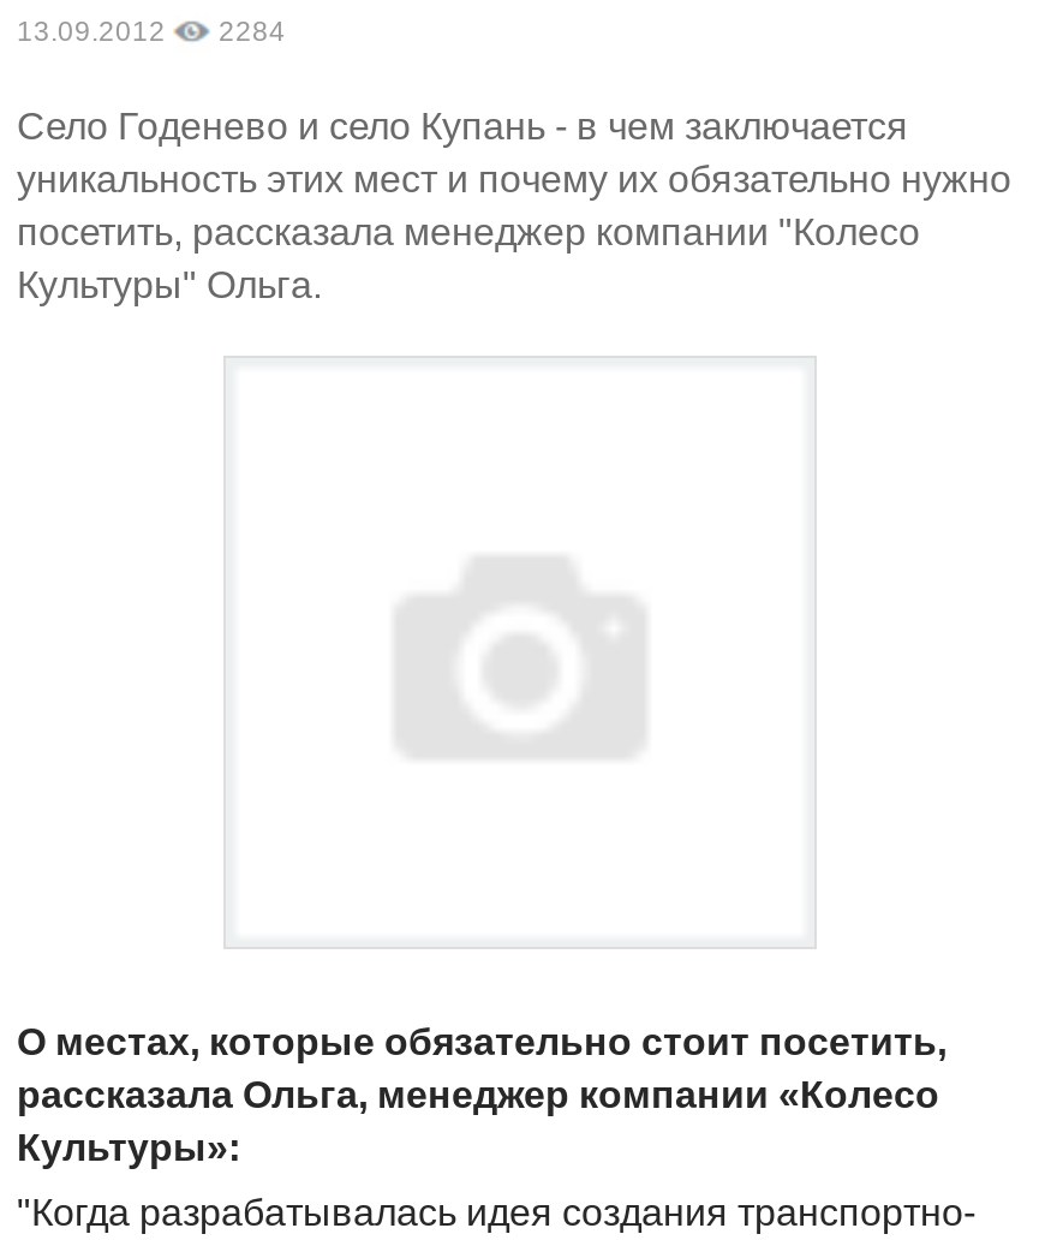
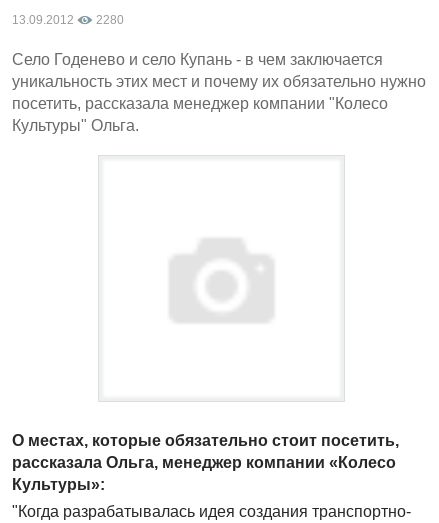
- 13.09.2012 2284
+ 13.09.2012 2280
